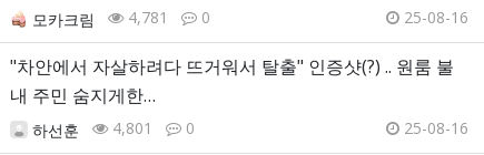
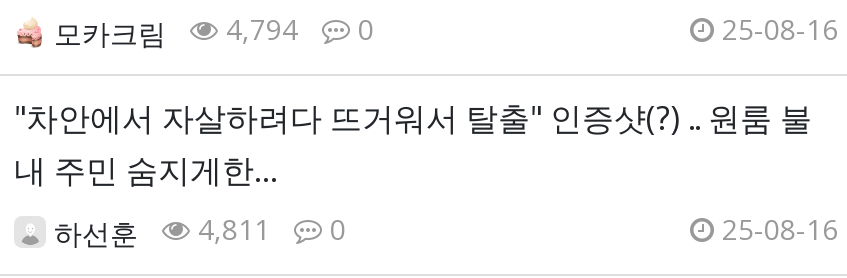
- 모카크림 4,781 0
+ 모카크림 4,794 0

- 하선훈 4,801 0
+ 하선훈 4,811 0
